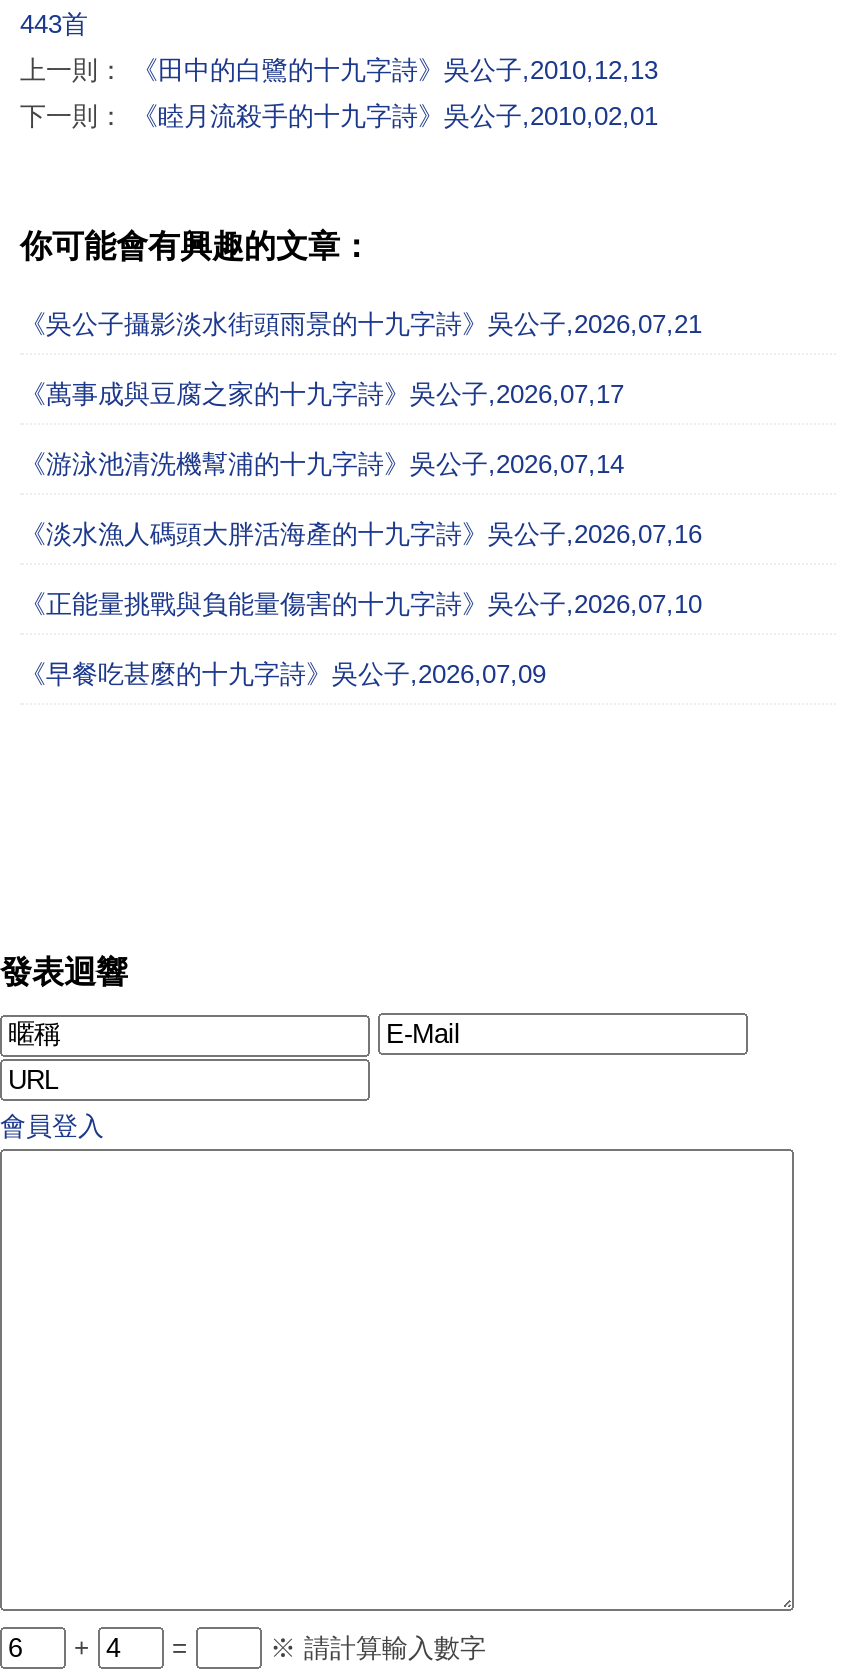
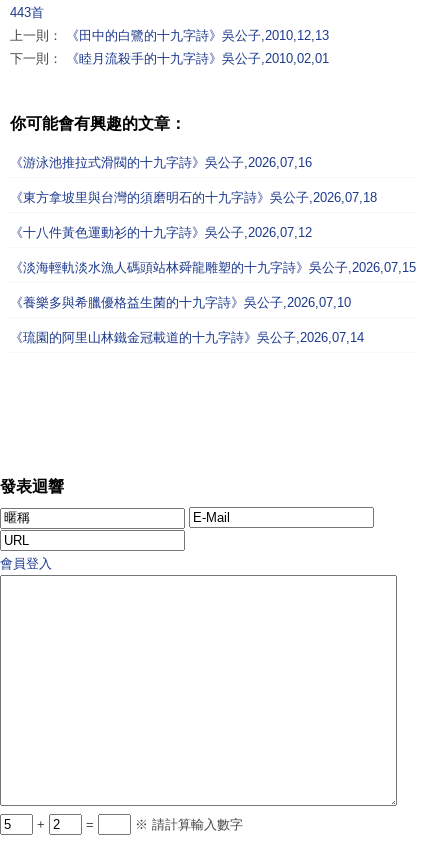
- 《吳公子攝影淡水街頭雨景的十九字詩》吳公子,2026,07,21
+ 《游泳池推拉式滑閥的十九字詩》吳公子,2026,07,16

- 《萬事成與豆腐之家的十九字詩》吳公子,2026,07,17
+ 《東方拿坡里與台灣的須磨明石的十九字詩》吳公子,2026,07,18

- 《游泳池清洗機幫浦的十九字詩》吳公子,2026,07,14
+ 《十八件黃色運動衫的十九字詩》吳公子,2026,07,12

- 《淡水漁人碼頭大胖活海產的十九字詩》吳公子,2026,07,16
+ 《淡海輕軌淡水漁人碼頭站林舜龍雕塑的十九字詩》吳公子,2026,07,15

- 《正能量挑戰與負能量傷害的十九字詩》吳公子,2026,07,10
+ 《養樂多與希臘優格益生菌的十九字詩》吳公子,2026,07,10

- 《早餐吃甚麼的十九字詩》吳公子,2026,07,09
+ 《琉園的阿里山林鐵金冠載道的十九字詩》吳公子,2026,07,14
